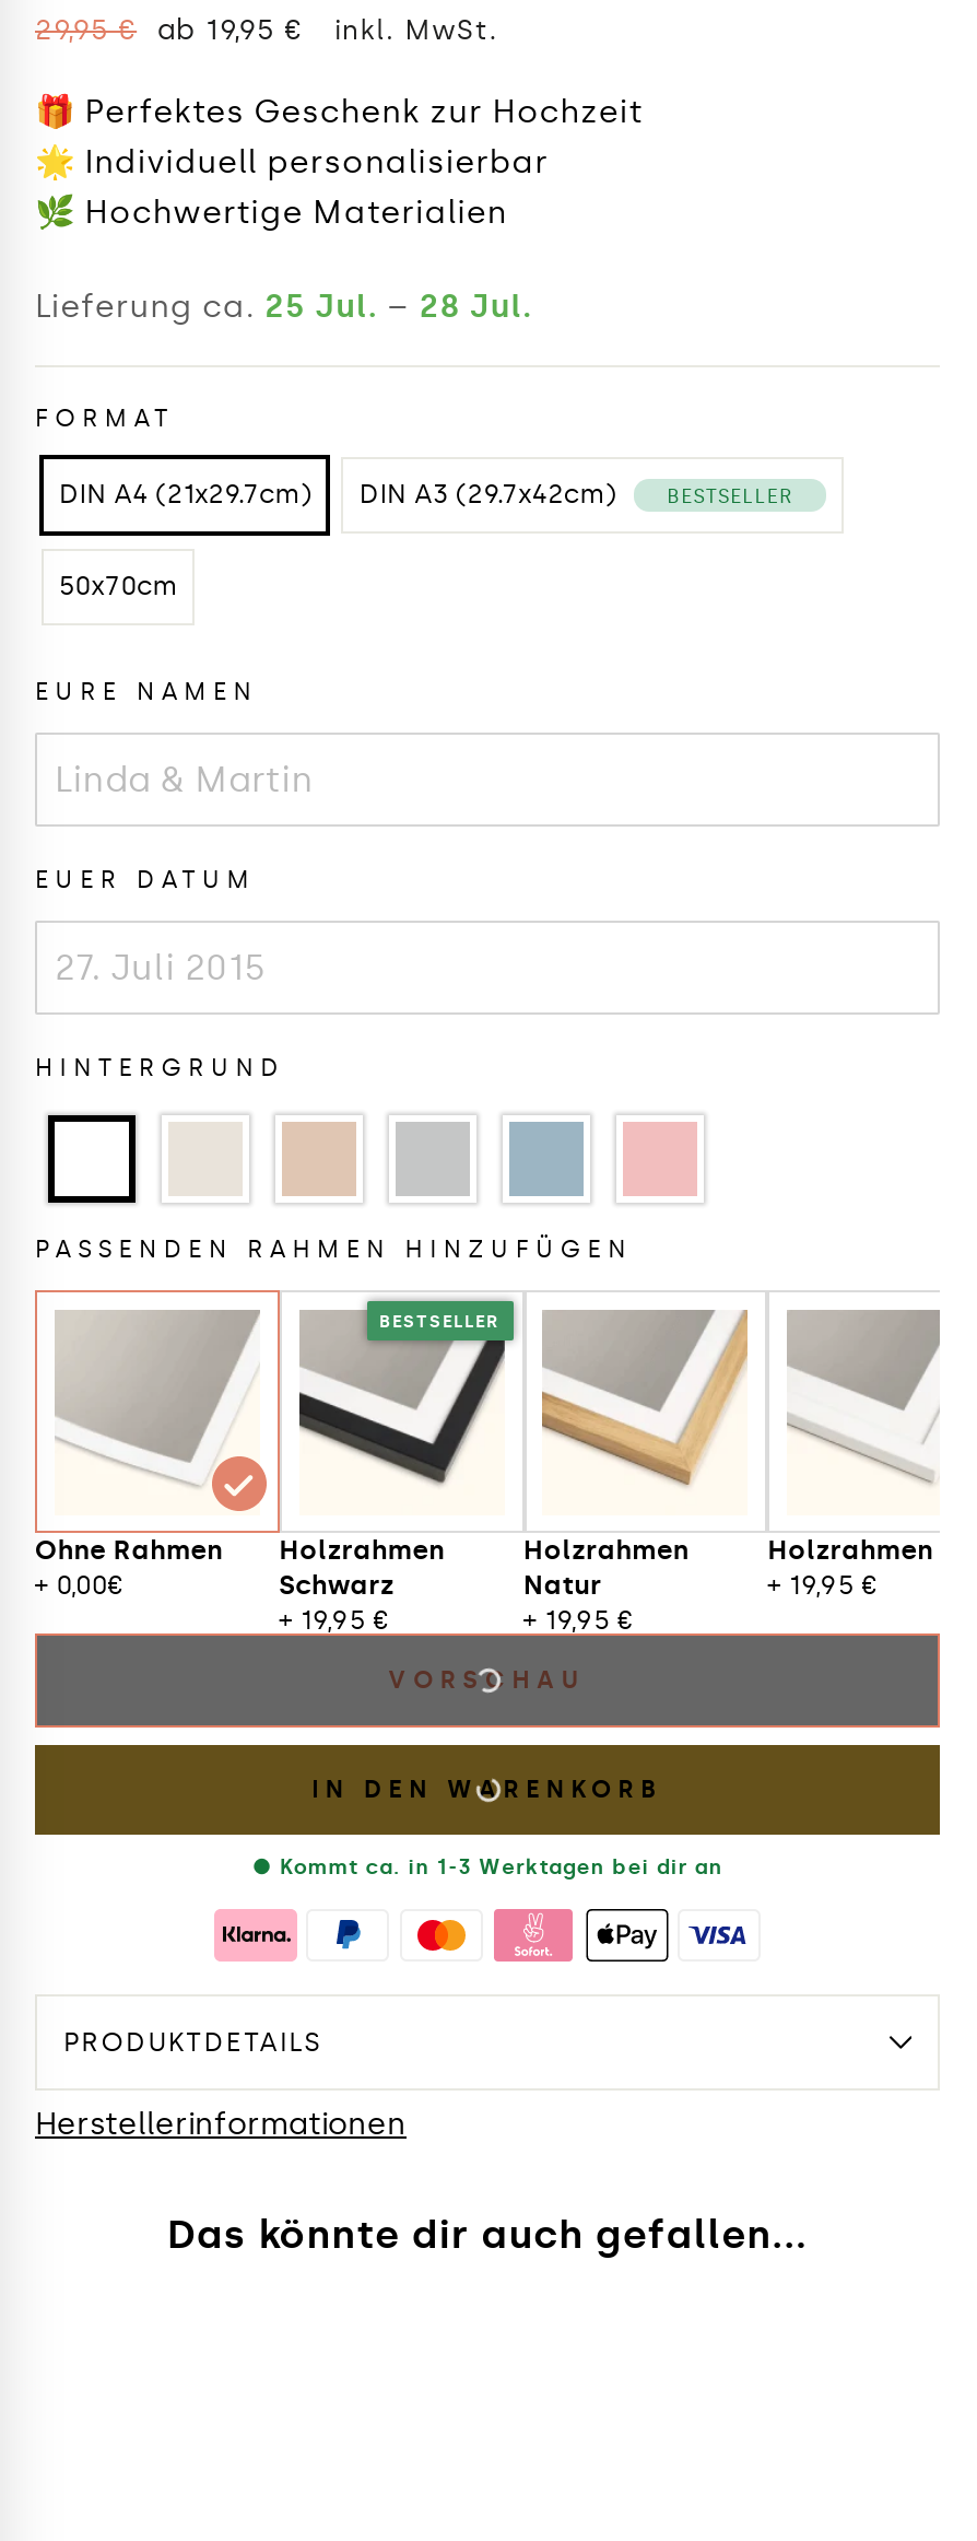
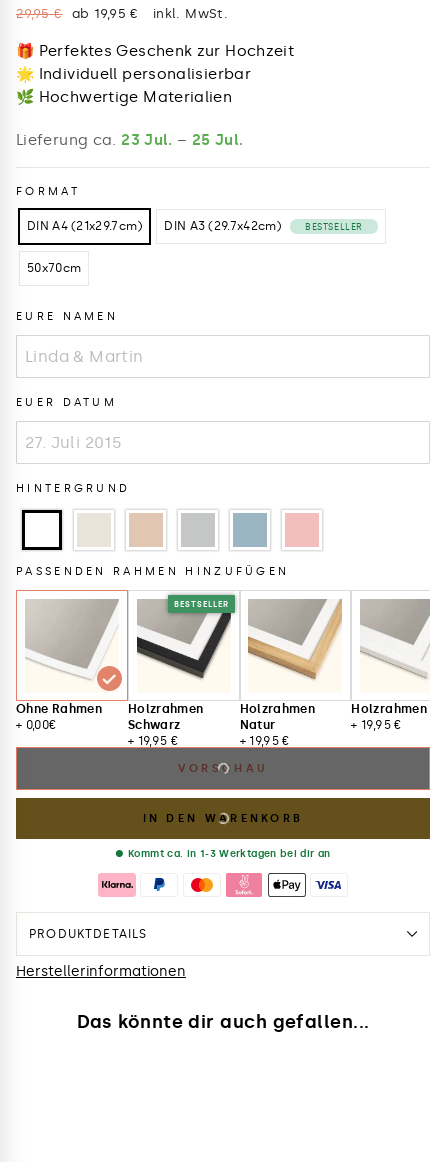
- Lieferung ca. 25 Jul. – 28 Jul.
+ Lieferung ca. 23 Jul. – 25 Jul.
